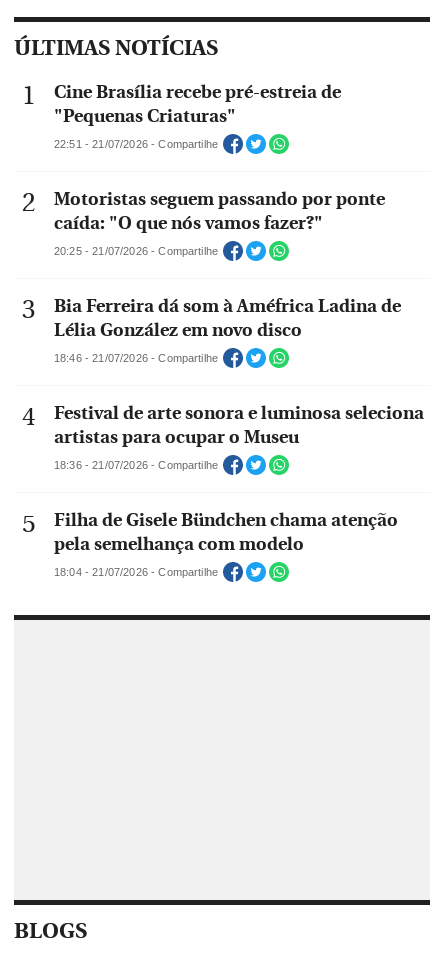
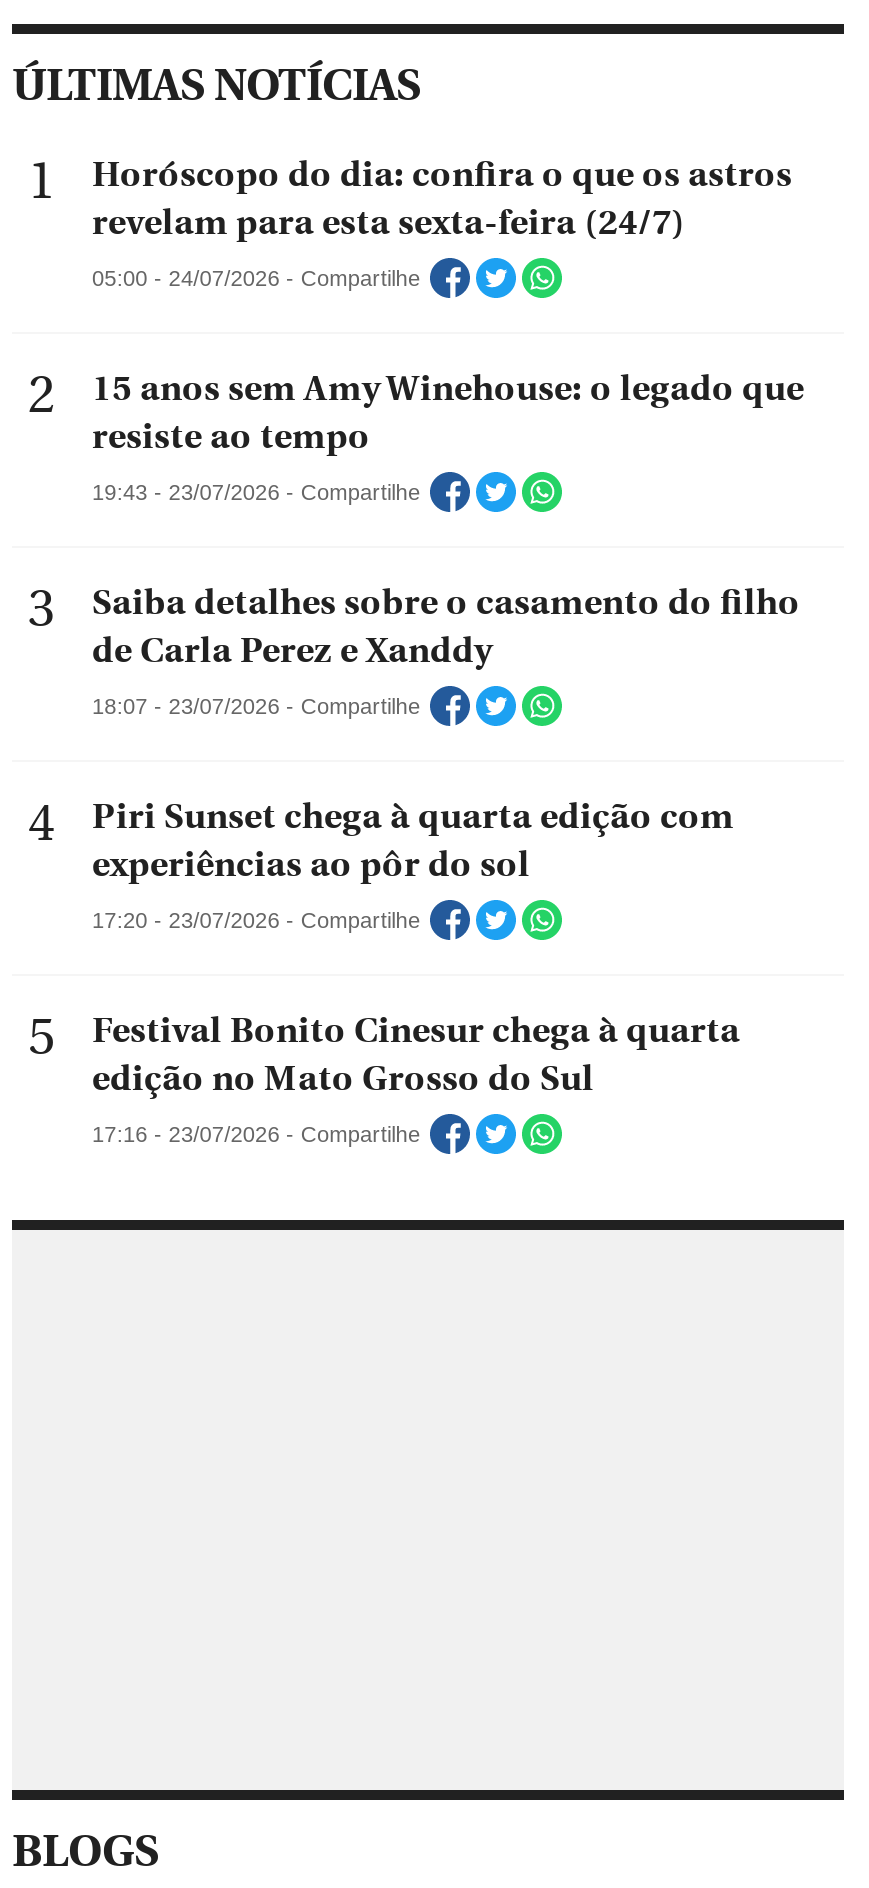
- Cine Brasília recebe pré-estreia de
- "Pequenas Criaturas"
+ Horóscopo do dia: confira o que os astros
+ revelam para esta sexta-feira (24/7)

- 22:51 - 21/07/2026 - Compartilhe
+ 05:00 - 24/07/2026 - Compartilhe

- Motoristas seguem passando por ponte
- caída: "O que nós vamos fazer?"
+ 15 anos sem Amy Winehouse: o legado que
+ resiste ao tempo

- 20:25 - 21/07/2026 - Compartilhe
+ 19:43 - 23/07/2026 - Compartilhe

- Bia Ferreira dá som à Améfrica Ladina de
- Lélia González em novo disco
+ Saiba detalhes sobre o casamento do filho
+ de Carla Perez e Xanddy

- 18:46 - 21/07/2026 - Compartilhe
+ 18:07 - 23/07/2026 - Compartilhe

- Festival de arte sonora e luminosa seleciona
- artistas para ocupar o Museu
+ Piri Sunset chega à quarta edição com
+ experiências ao pôr do sol

- 18:36 - 21/07/2026 - Compartilhe
+ 17:20 - 23/07/2026 - Compartilhe

- Filha de Gisele Bündchen chama atenção
- pela semelhança com modelo
+ Festival Bonito Cinesur chega à quarta
+ edição no Mato Grosso do Sul

- 18:04 - 21/07/2026 - Compartilhe
+ 17:16 - 23/07/2026 - Compartilhe
